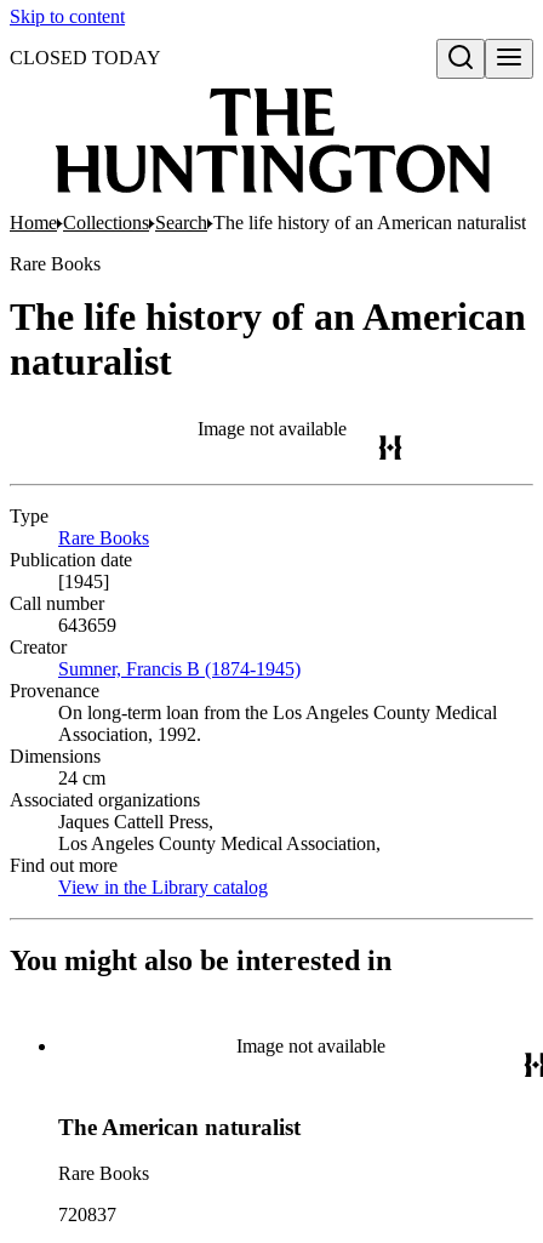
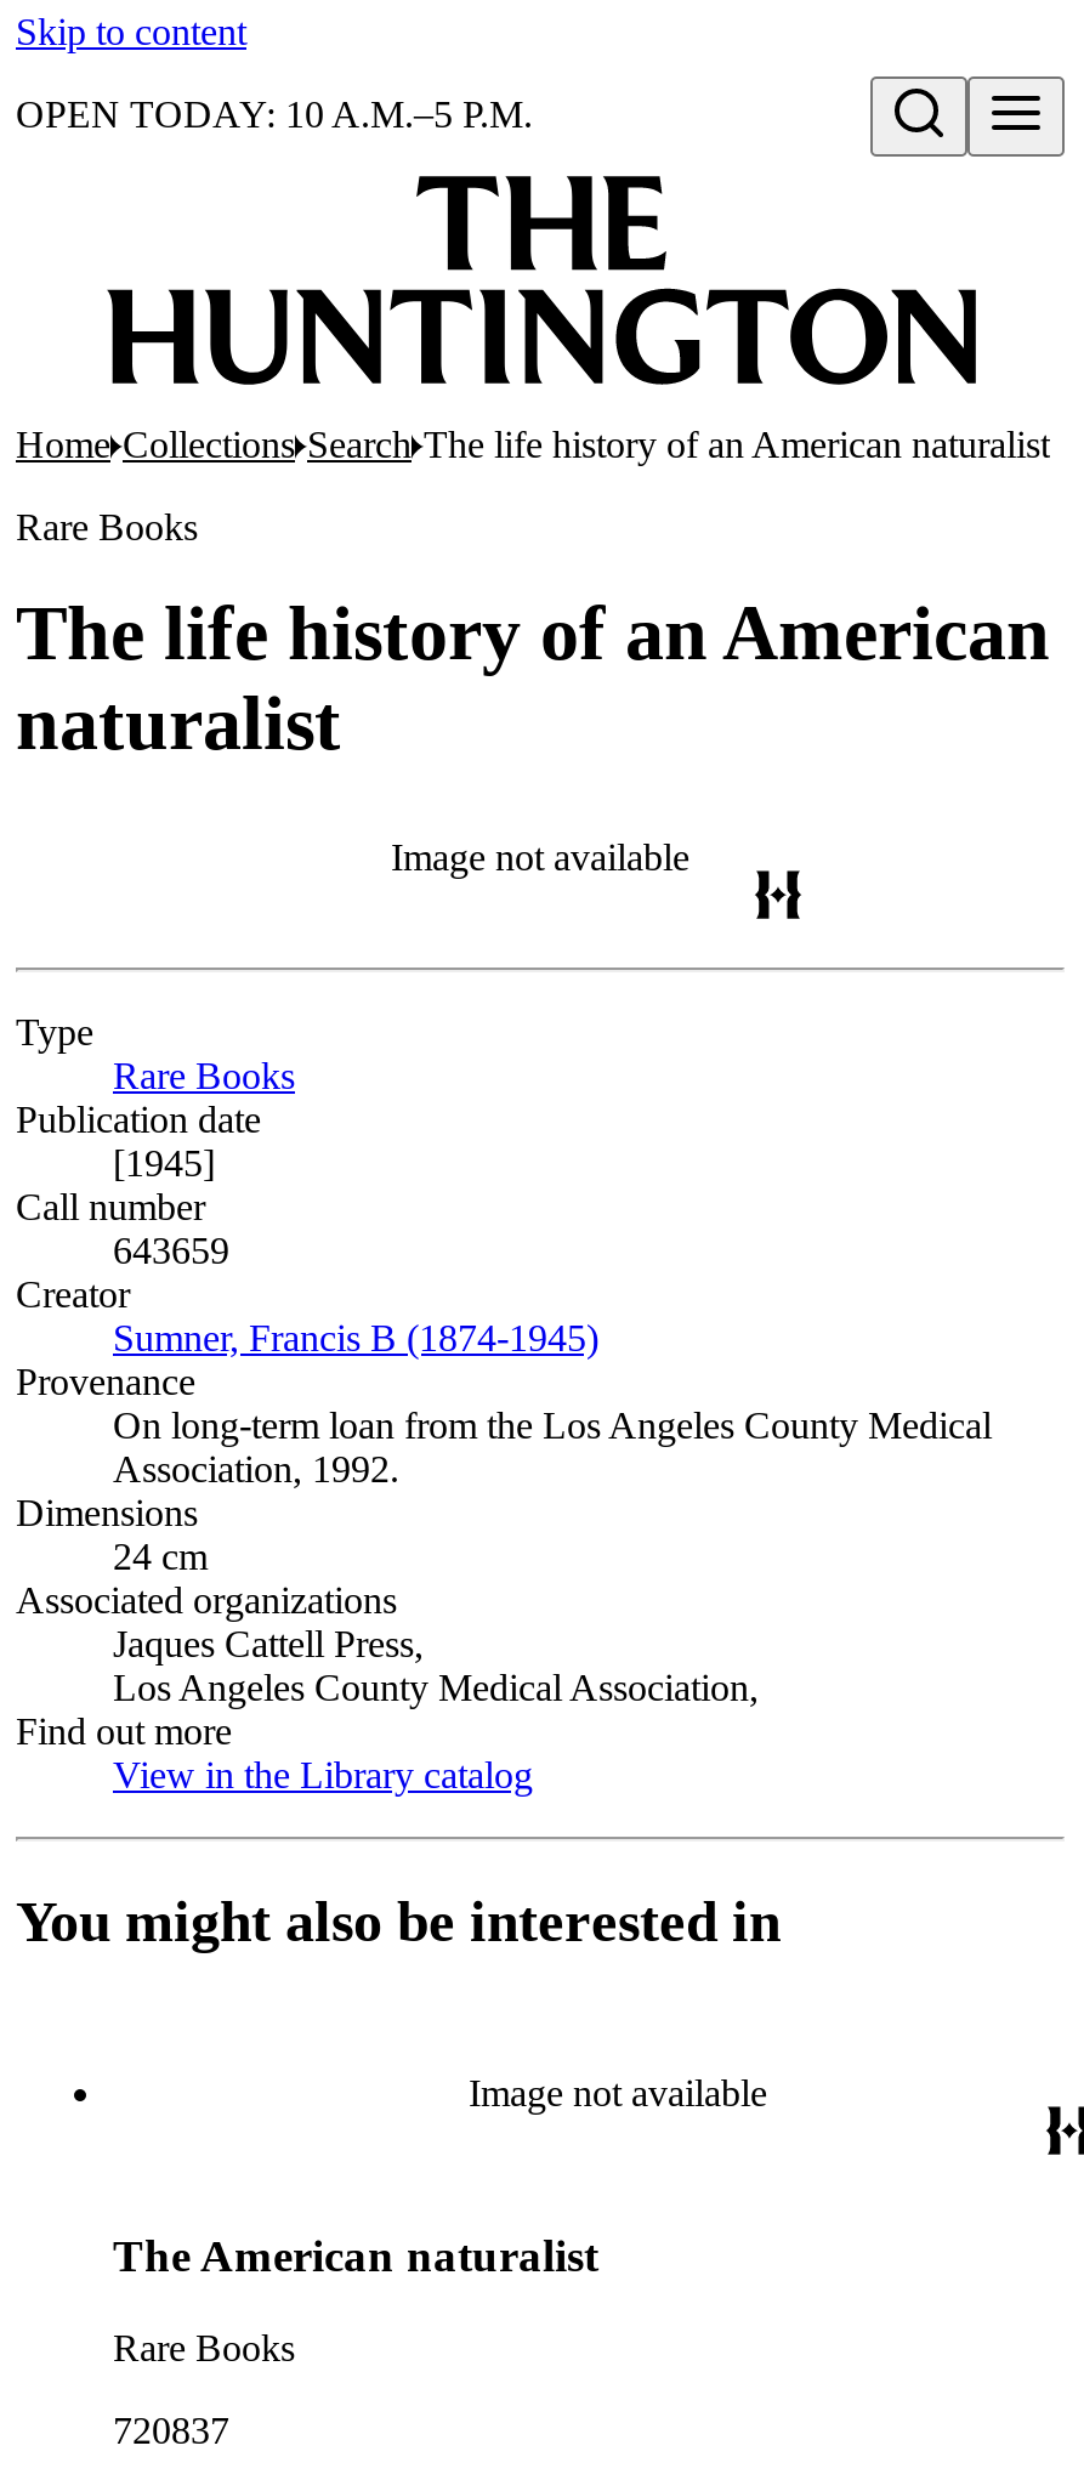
- CLOSED TODAY
+ OPEN TODAY: 10 A.M.–5 P.M.
